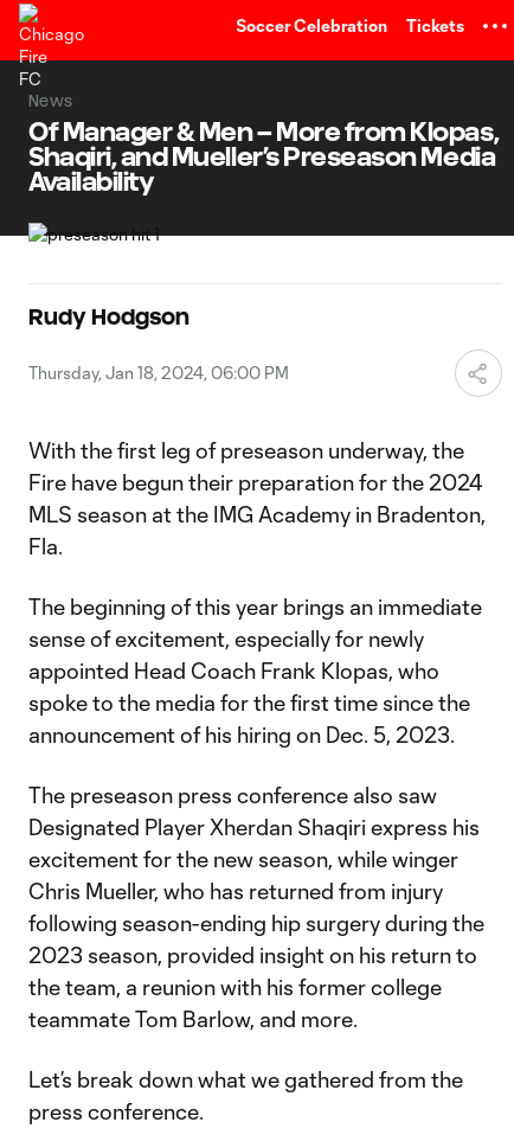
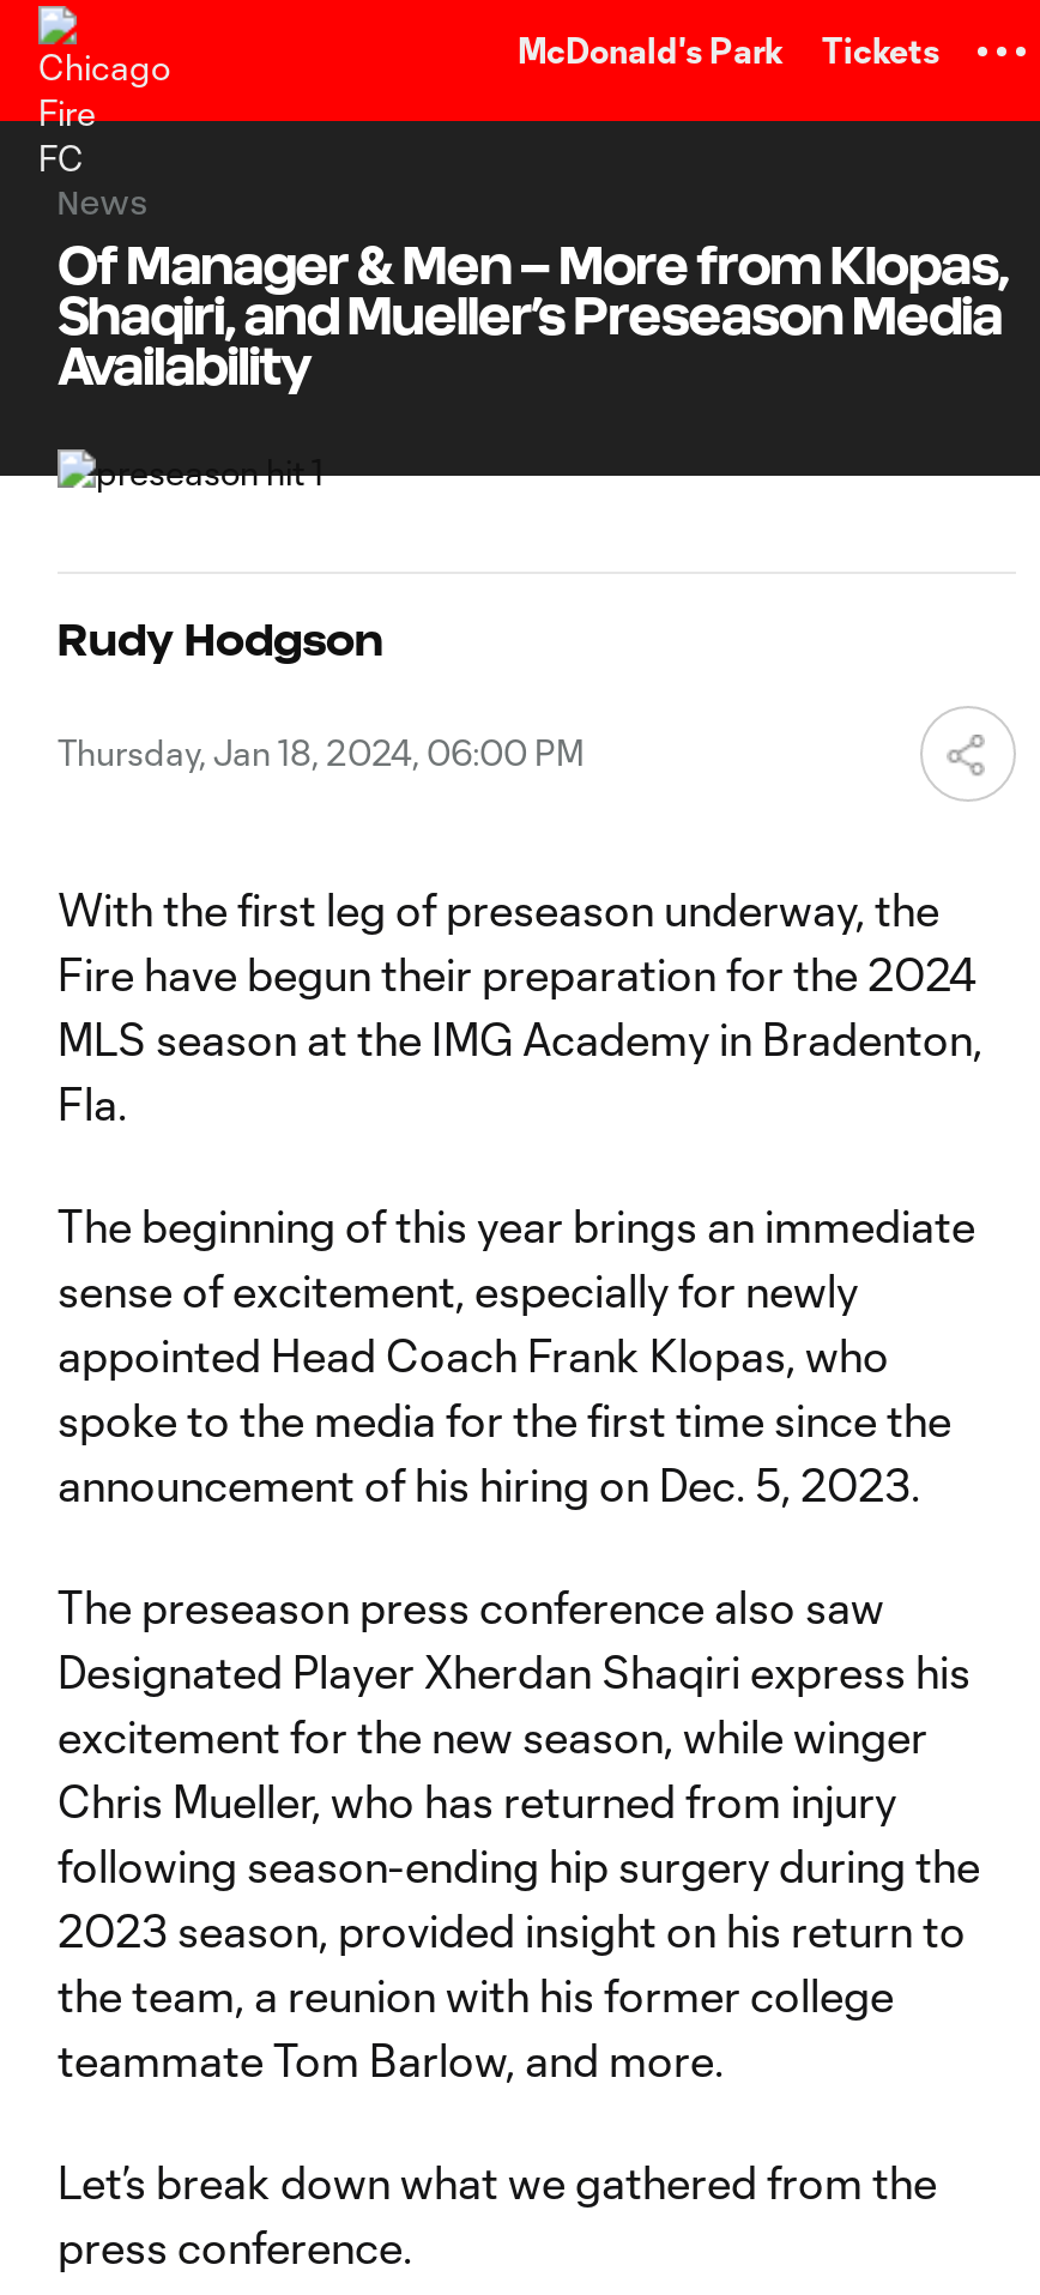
- Soccer Celebration
+ McDonald's Park
